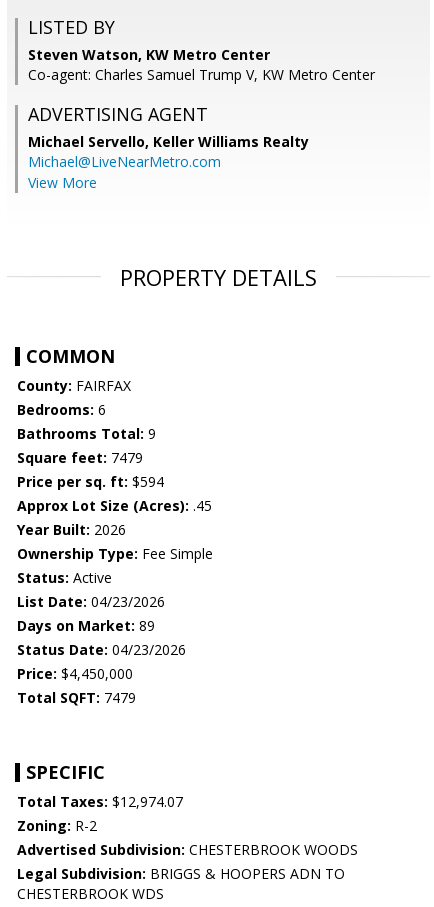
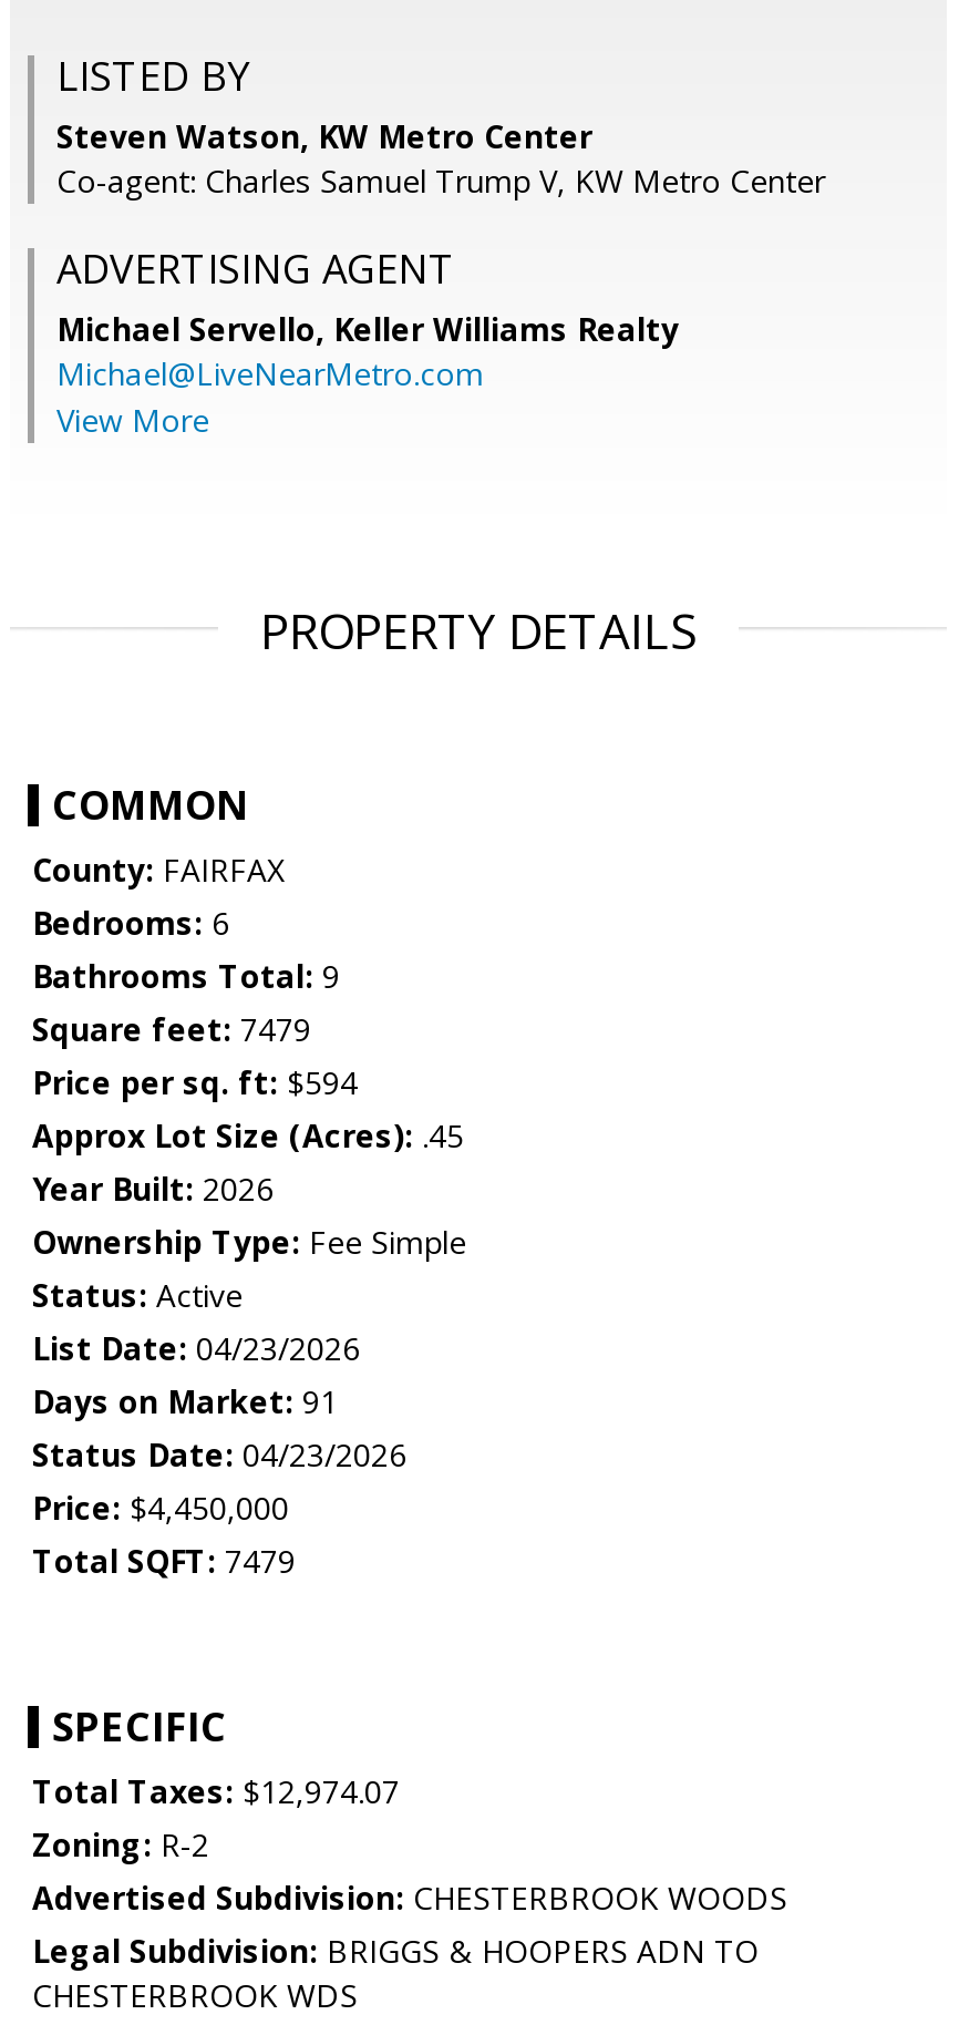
- Days on Market: 89
+ Days on Market: 91
